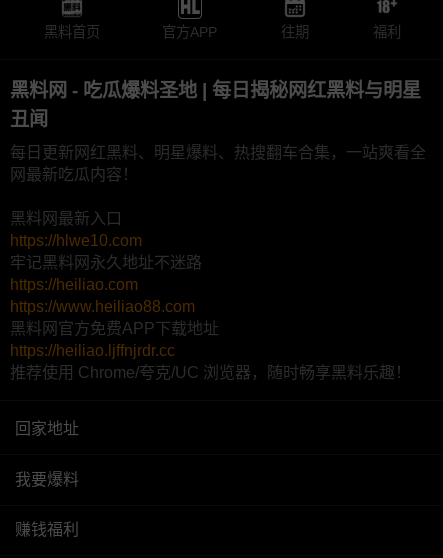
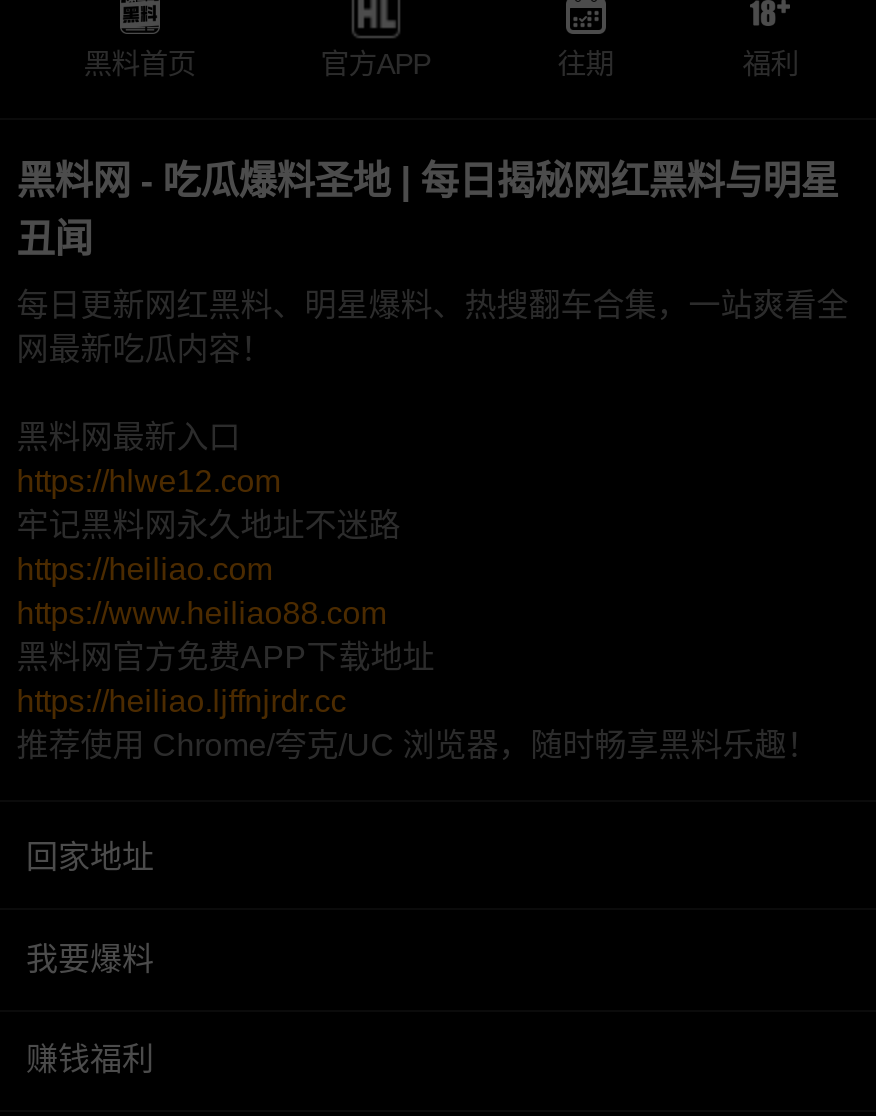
- https://hlwe10.com
+ https://hlwe12.com
